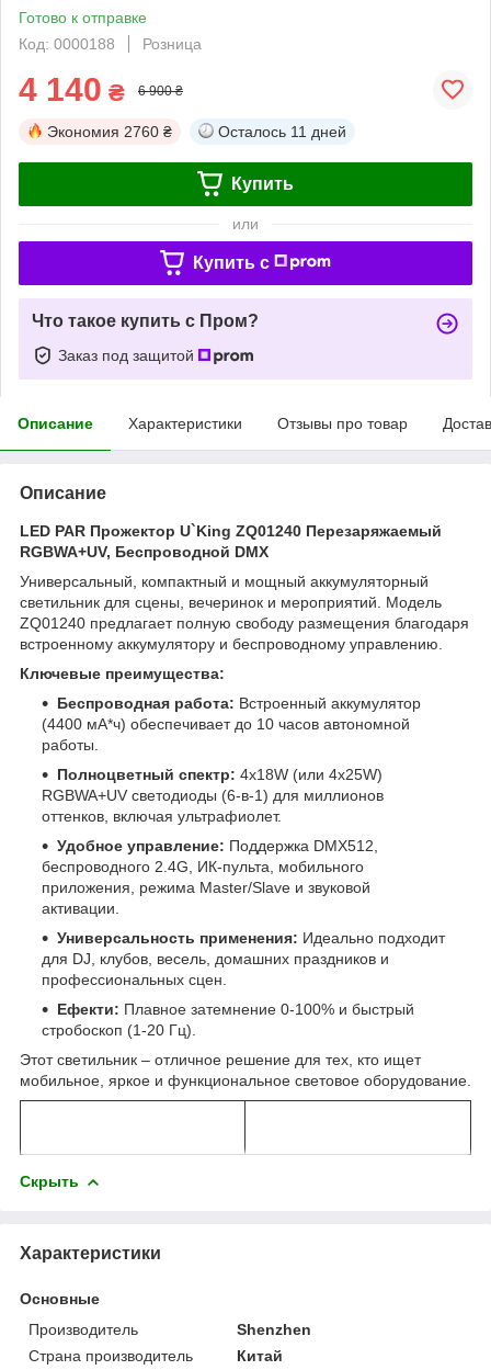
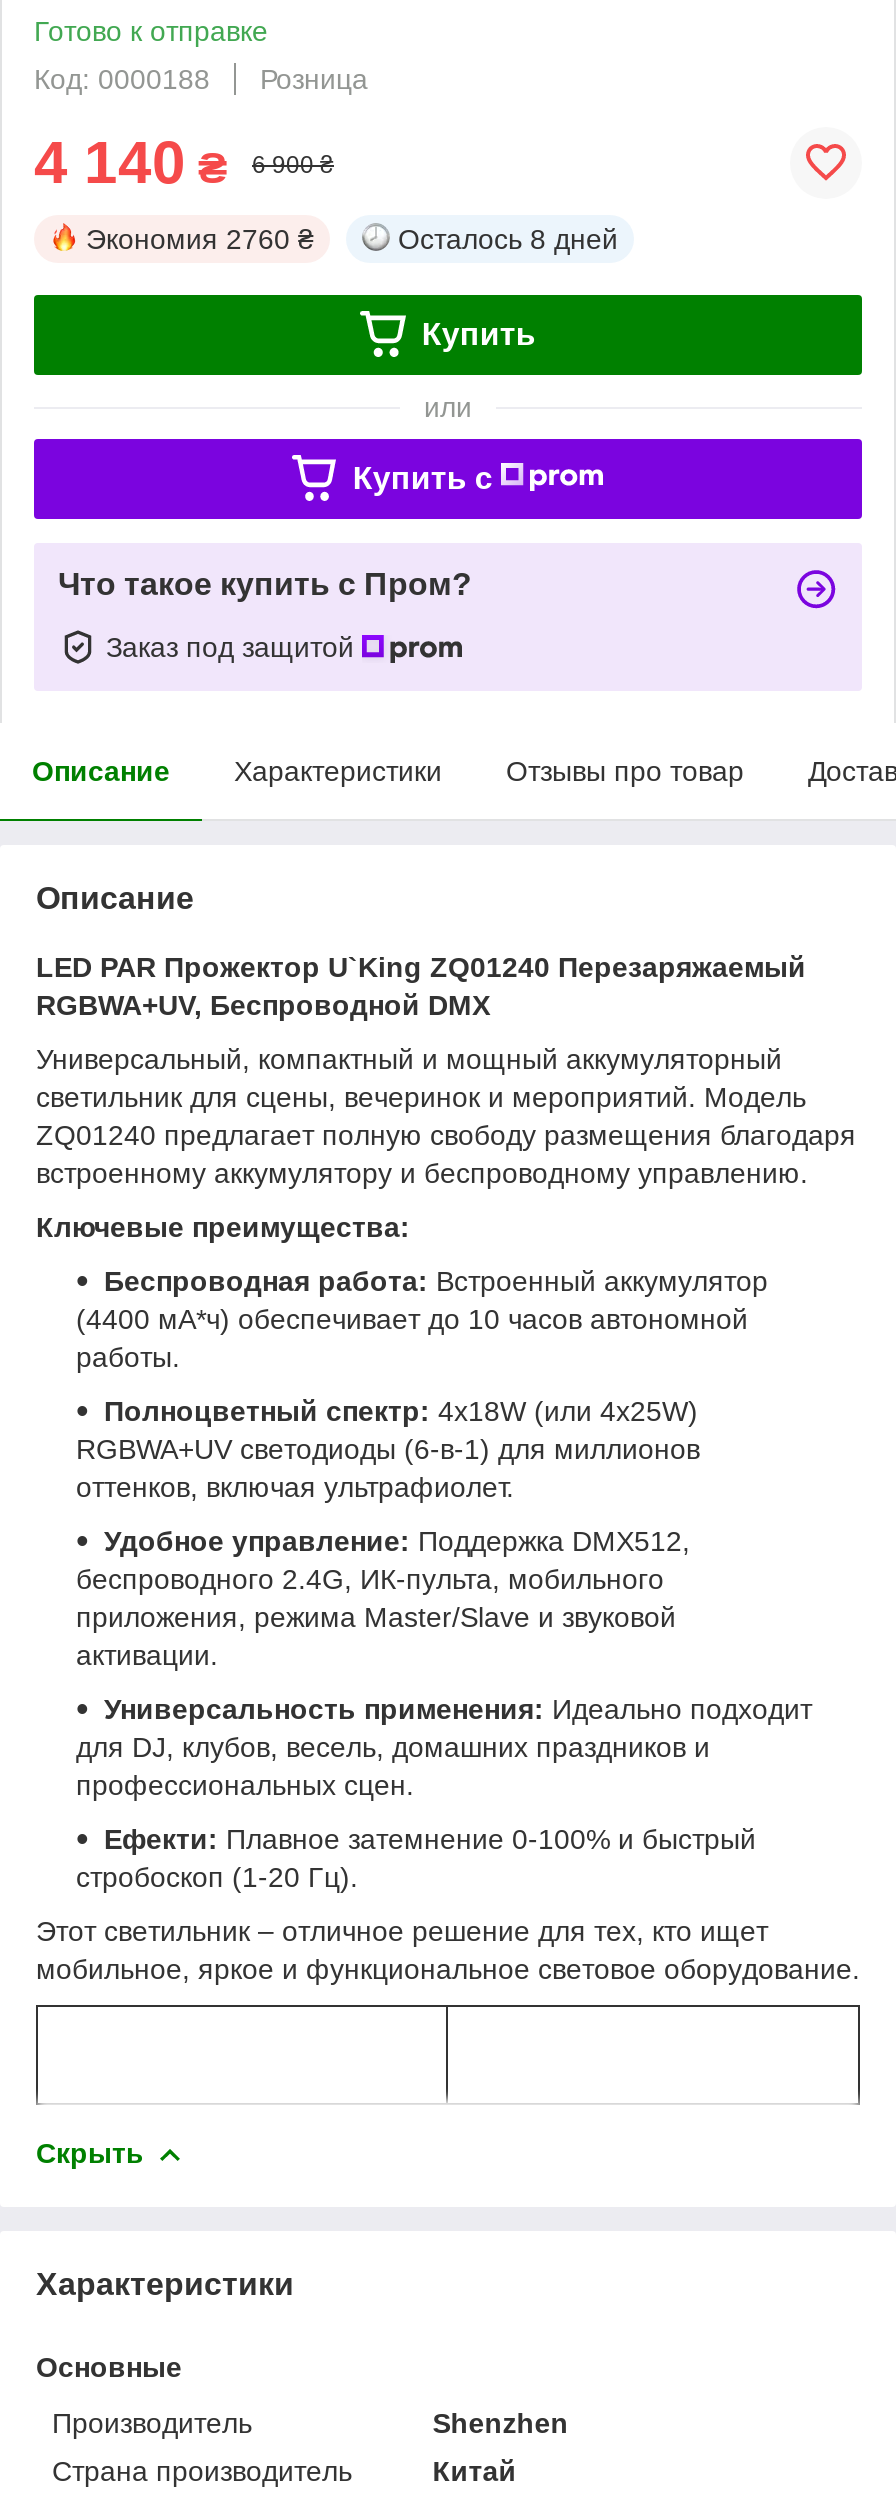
- Осталось 11 дней
+ Осталось 8 дней
